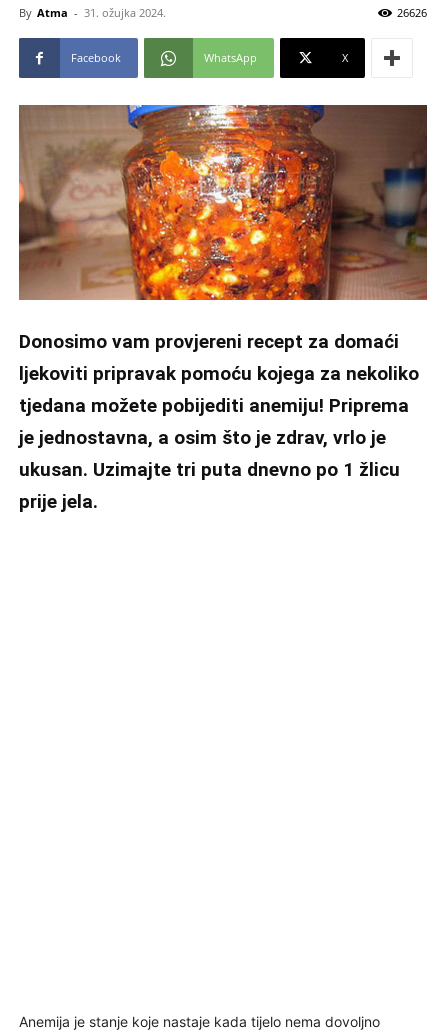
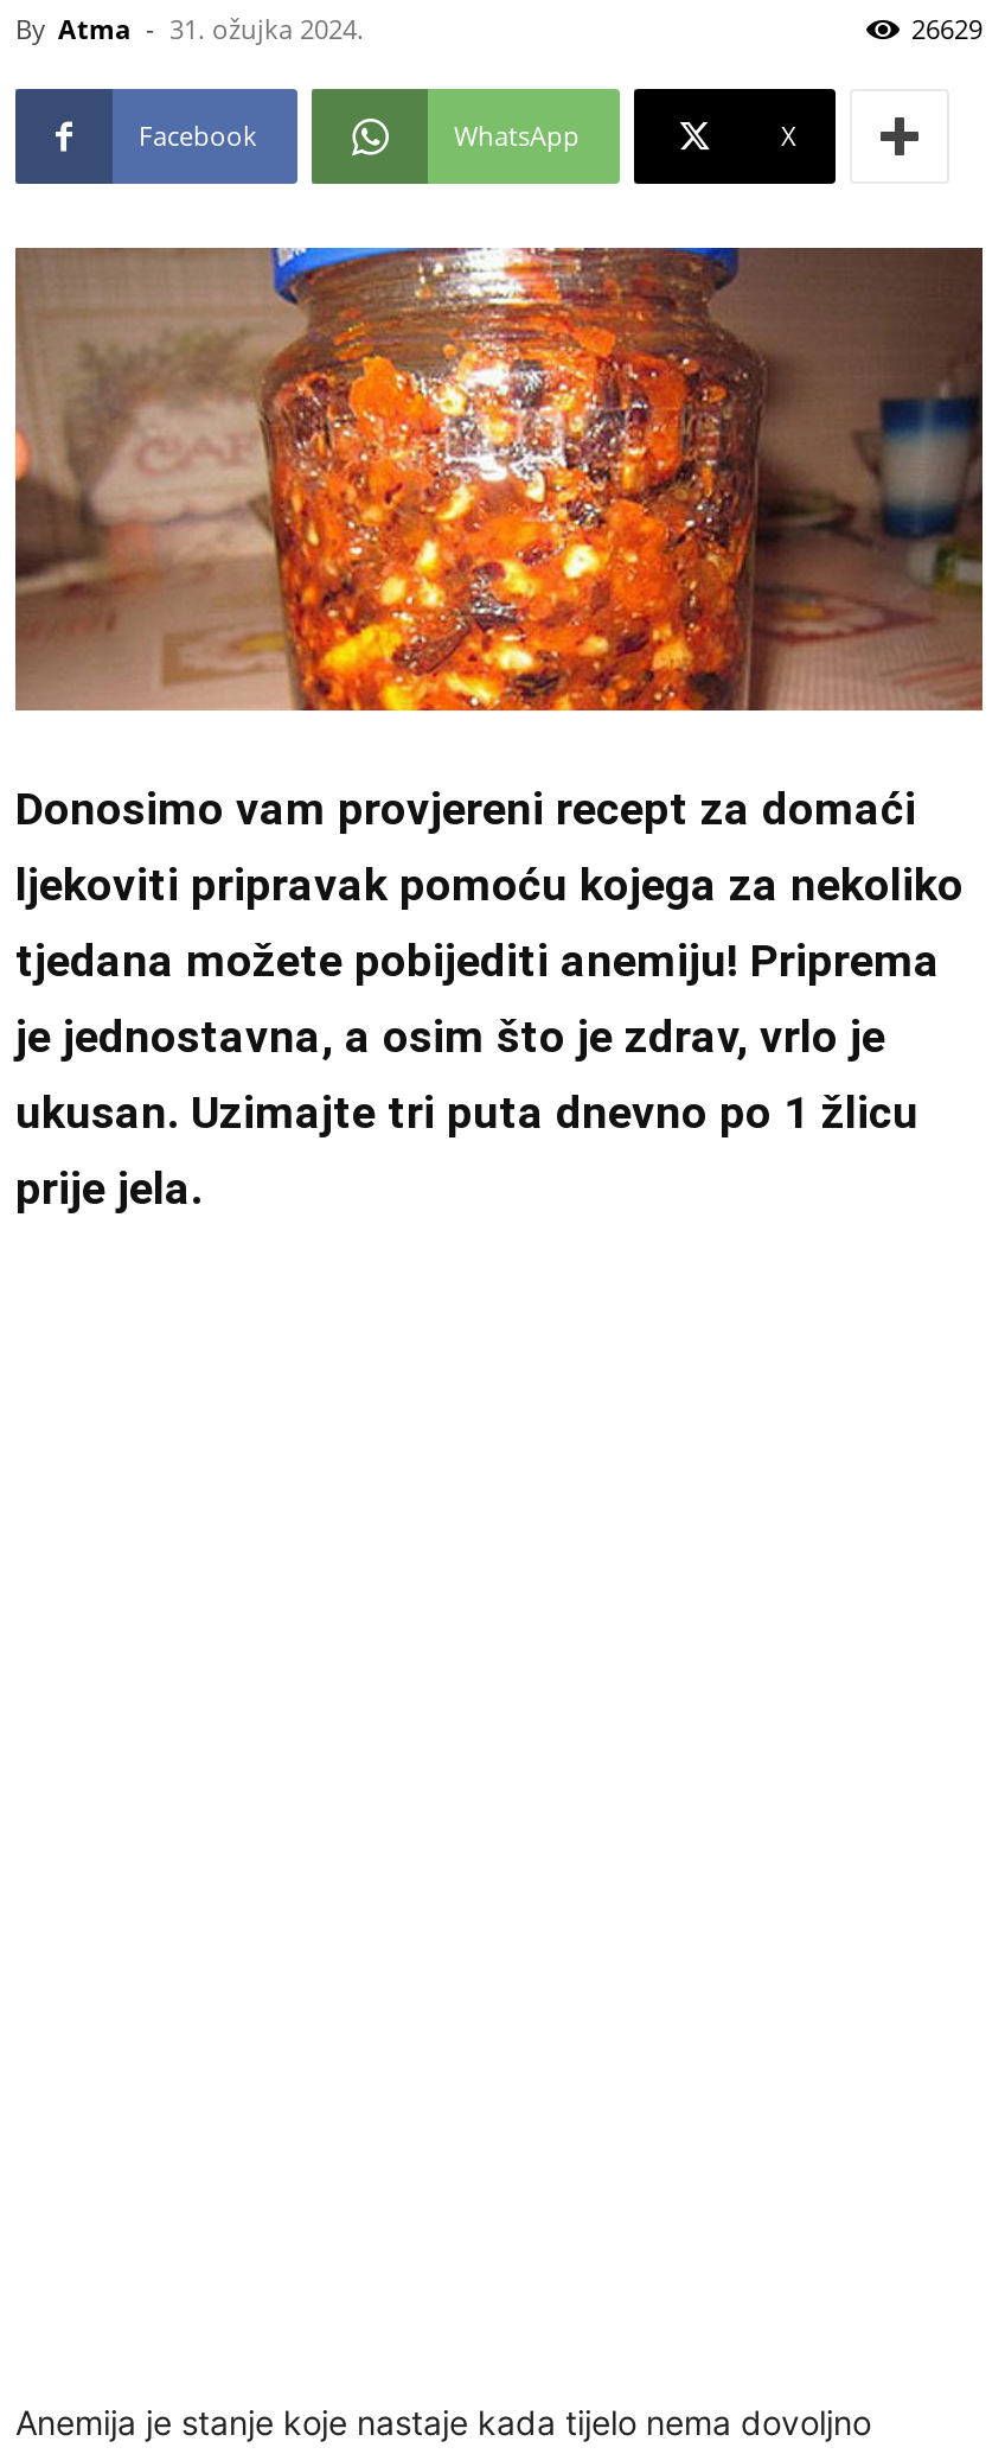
- 26626
+ 26629
